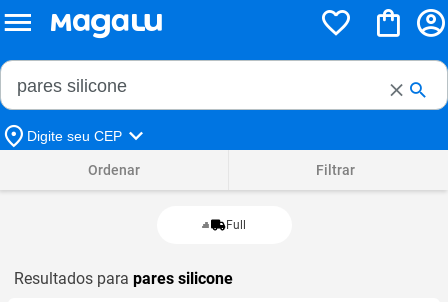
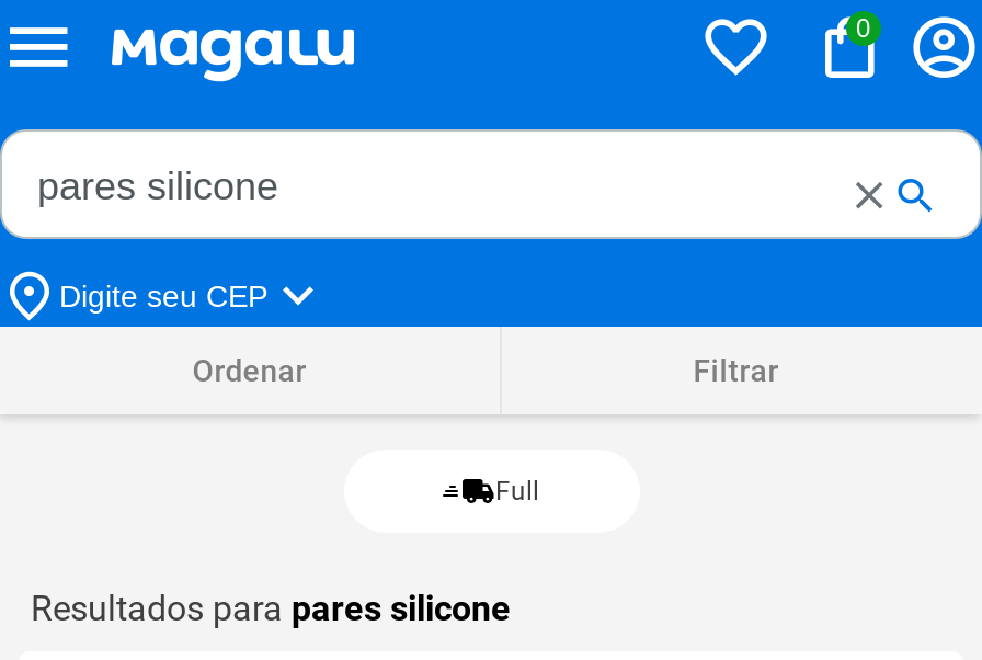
+ 0
